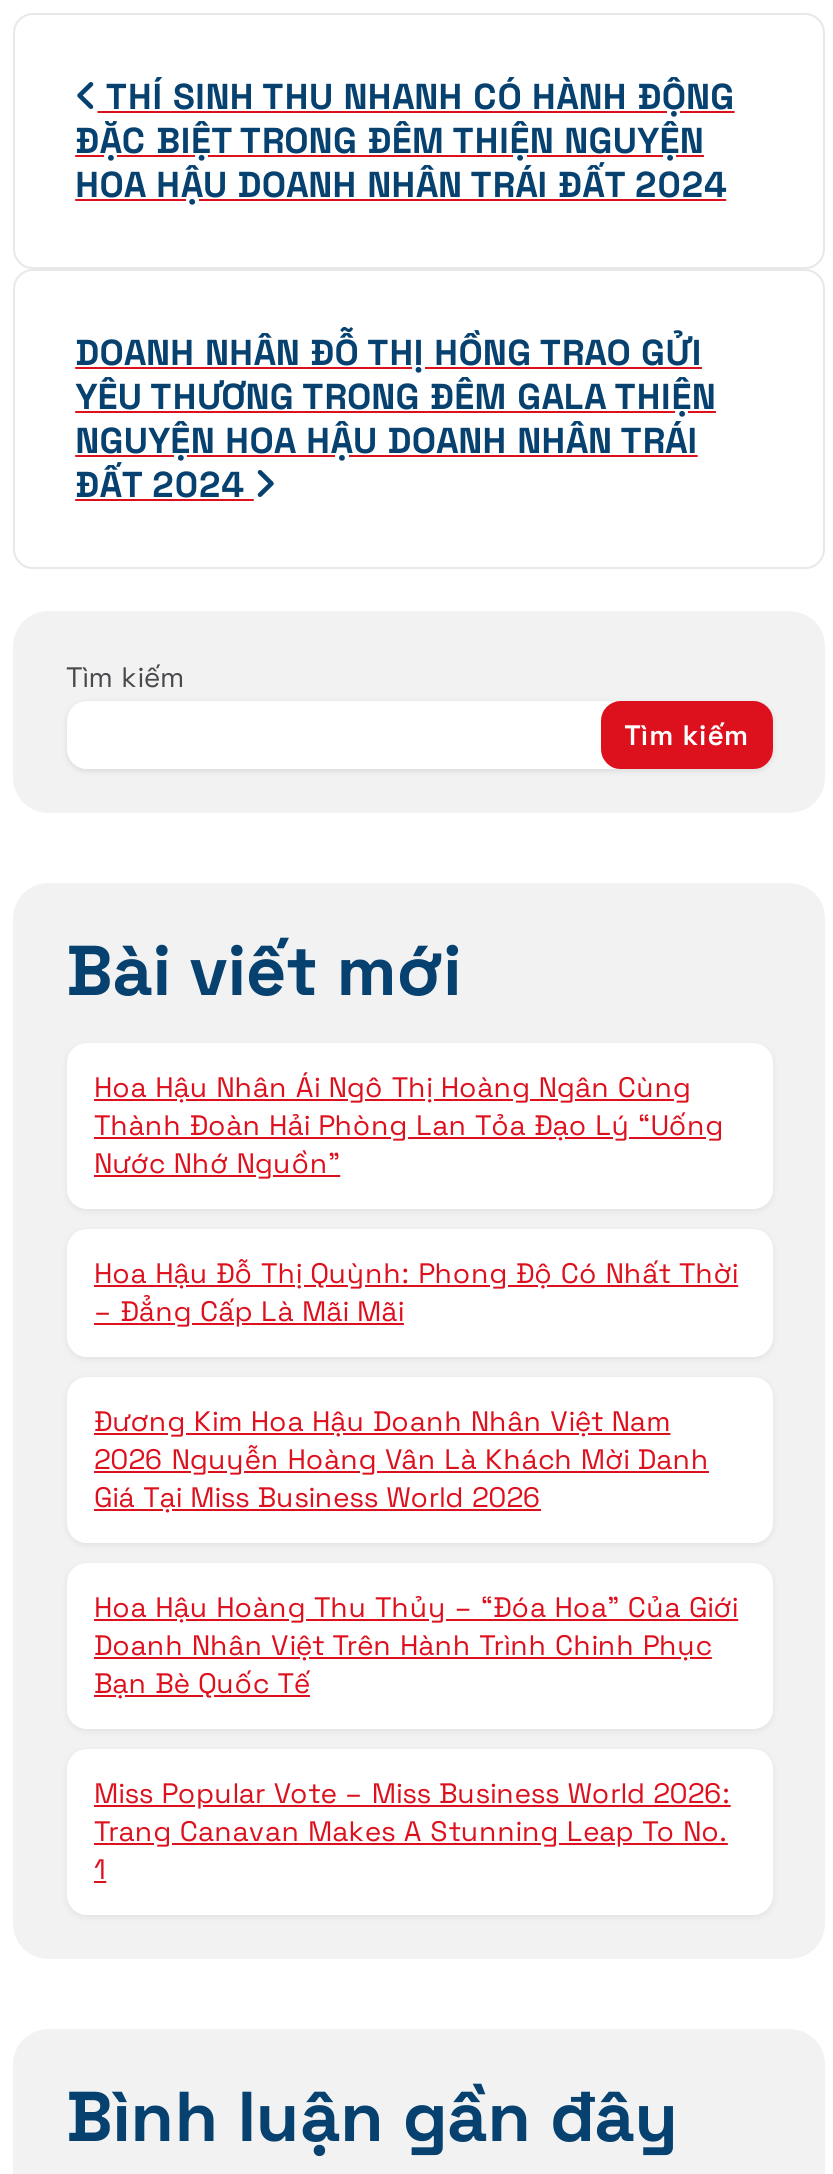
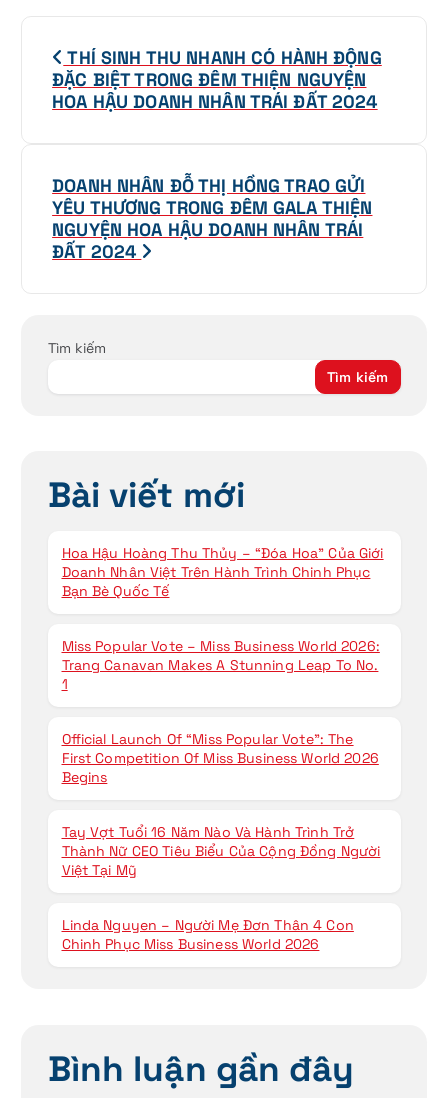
- Hoa Hậu Nhân Ái Ngô Thị Hoàng Ngân Cùng
- Thành Đoàn Hải Phòng Lan Tỏa Đạo Lý “Uống
- Nước Nhớ Nguồn”
- Hoa Hậu Đỗ Thị Quỳnh: Phong Độ Có Nhất Thời
- – Đẳng Cấp Là Mãi Mãi
- Đương Kim Hoa Hậu Doanh Nhân Việt Nam
- 2026 Nguyễn Hoàng Vân Là Khách Mời Danh
- Giá Tại Miss Business World 2026

moved up: Hoa Hậu Hoàng Thu Thủy – “Đóa Hoa” Của Giới | Doanh Nhân Việt Trên Hành Trình Chinh Phục | Bạn Bè Quốc Tế | Miss Popular Vote – Miss Business World 2026: | Trang Canavan Makes A Stunning Leap To No. | 1

+ Official Launch Of “Miss Popular Vote”: The
+ First Competition Of Miss Business World 2026
+ Begins
+ Tay Vợt Tuổi 16 Năm Nào Và Hành Trình Trở
+ Thành Nữ CEO Tiêu Biểu Của Cộng Đồng Người
+ Việt Tại Mỹ
+ Linda Nguyen – Người Mẹ Đơn Thân 4 Con
+ Chinh Phục Miss Business World 2026
